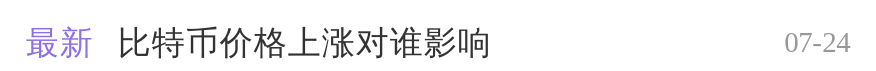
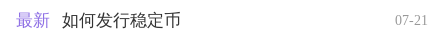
- 比特币价格上涨对谁影响
- 07-24
+ 如何发行稳定币
+ 07-21
